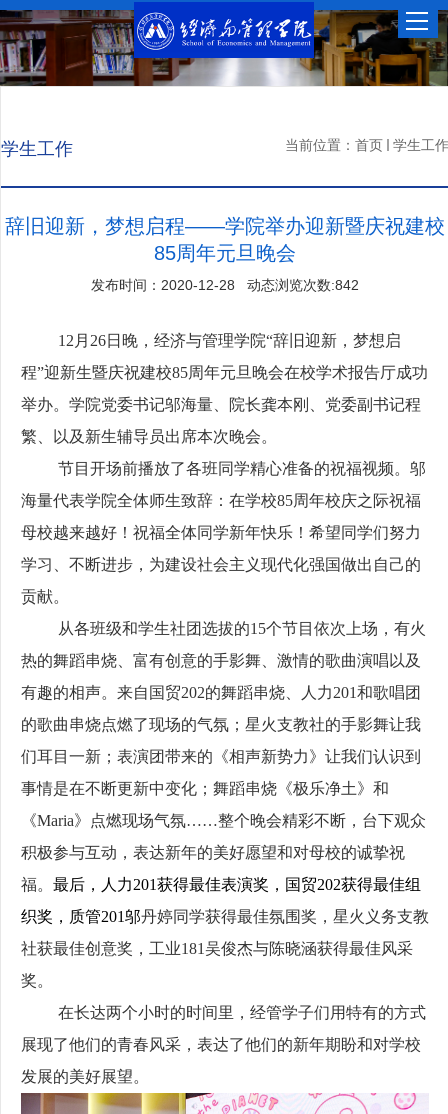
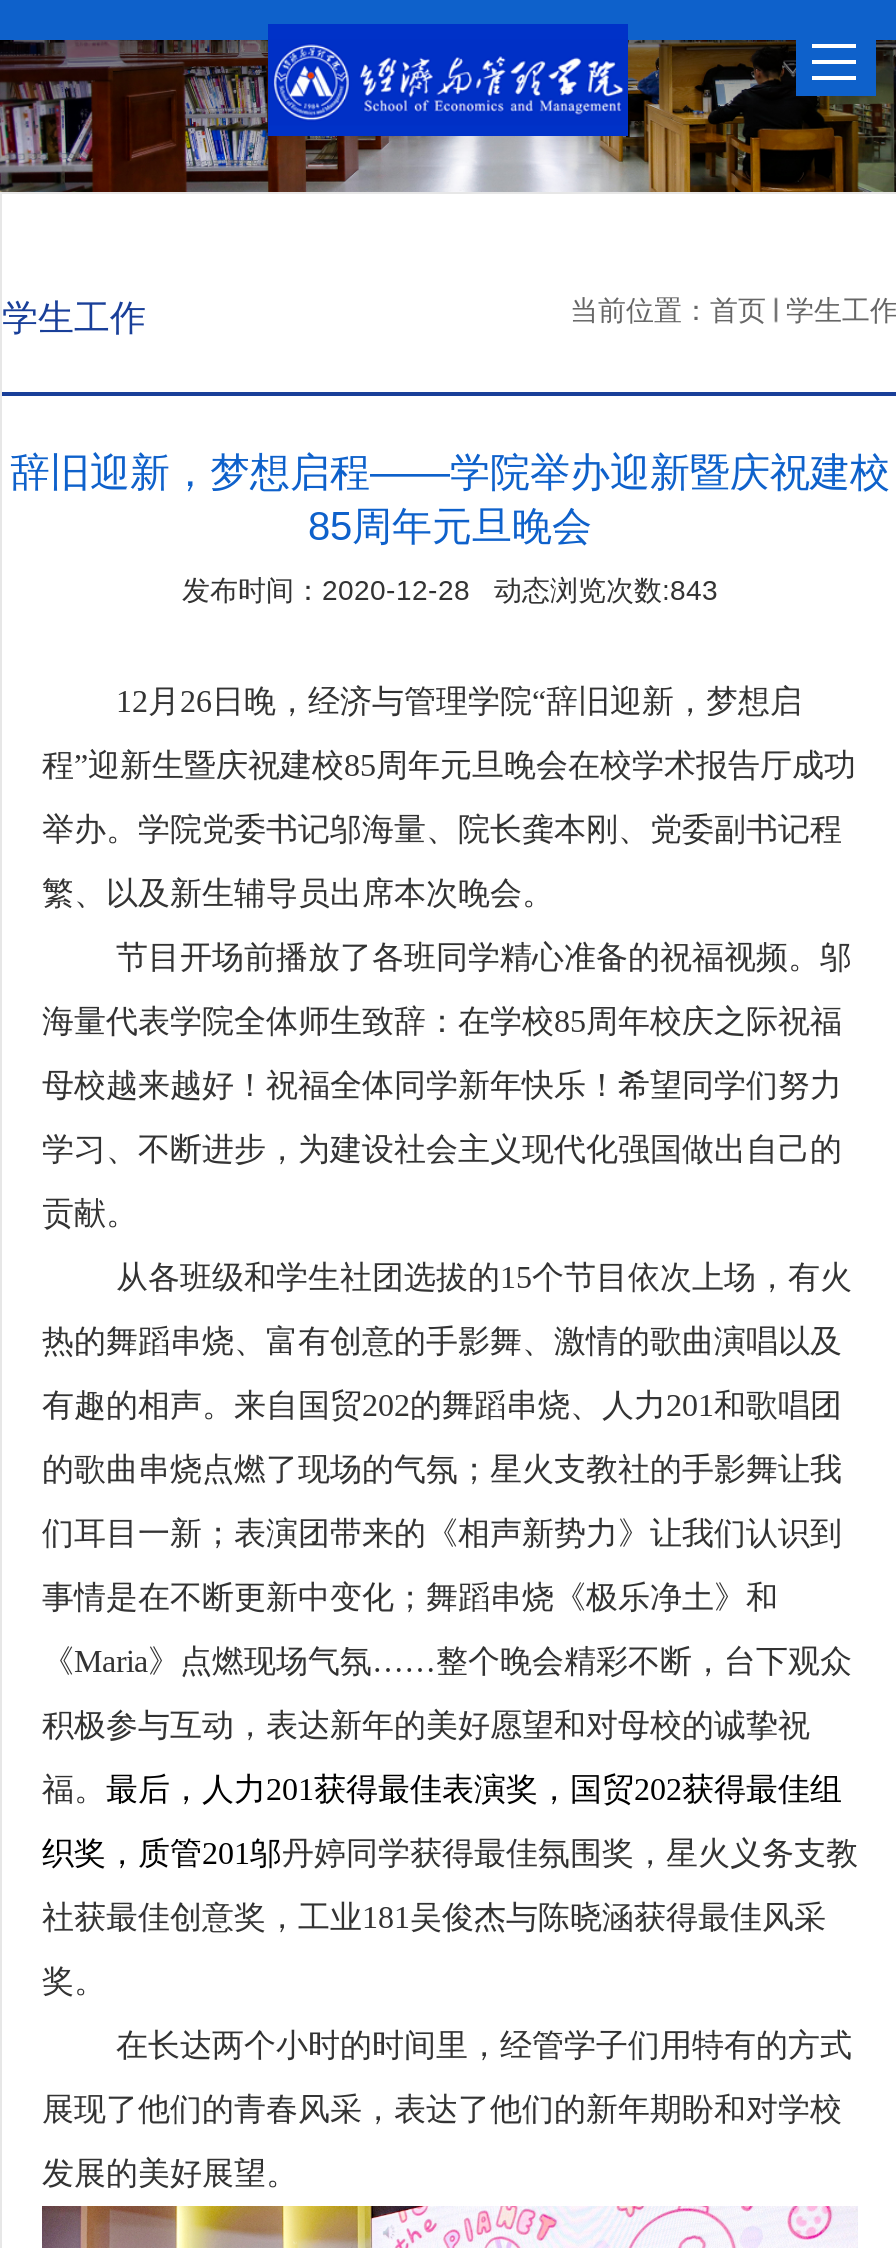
- 发布时间：2020-12-28 动态浏览次数:842
+ 发布时间：2020-12-28 动态浏览次数:843
